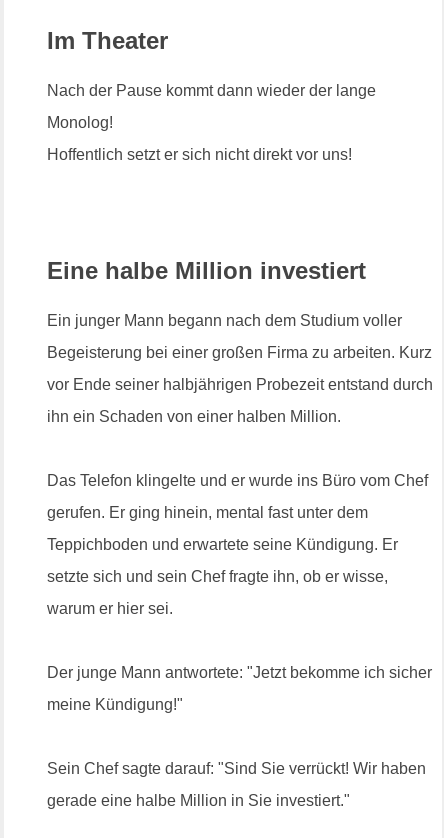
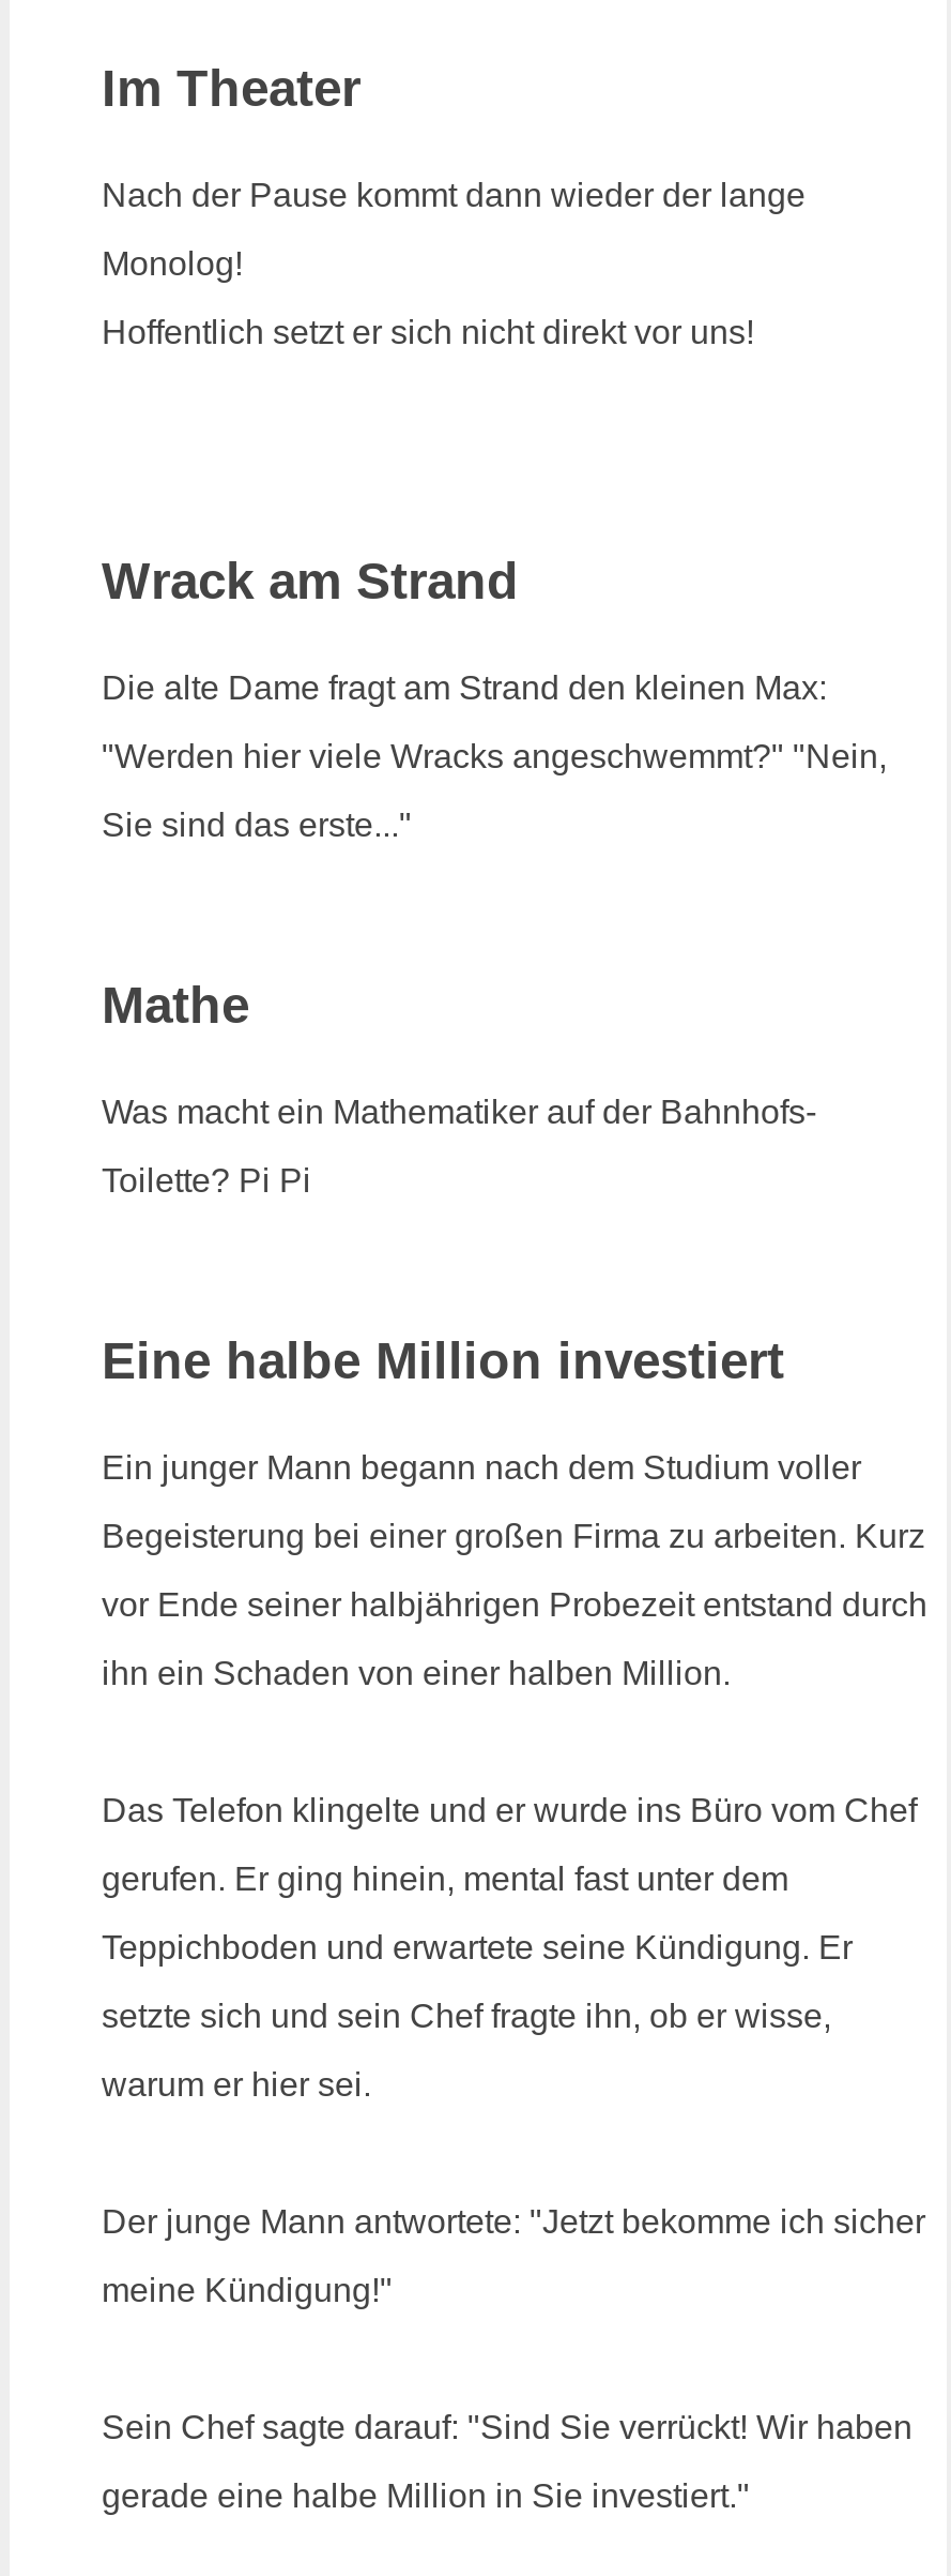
+ Wrack am Strand
+ Die alte Dame fragt am Strand den kleinen Max:
+ "Werden hier viele Wracks angeschwemmt?" "Nein,
+ Sie sind das erste..."
+ Mathe
+ Was macht ein Mathematiker auf der Bahnhofs-
+ Toilette? Pi Pi
